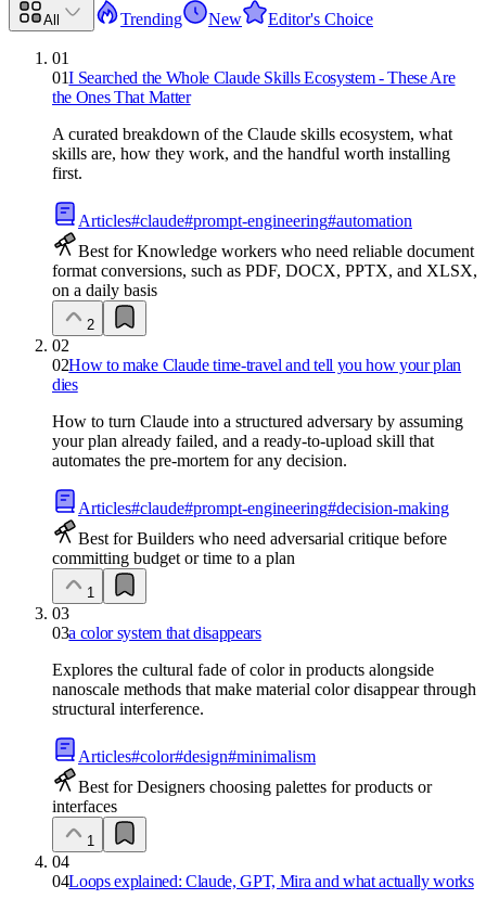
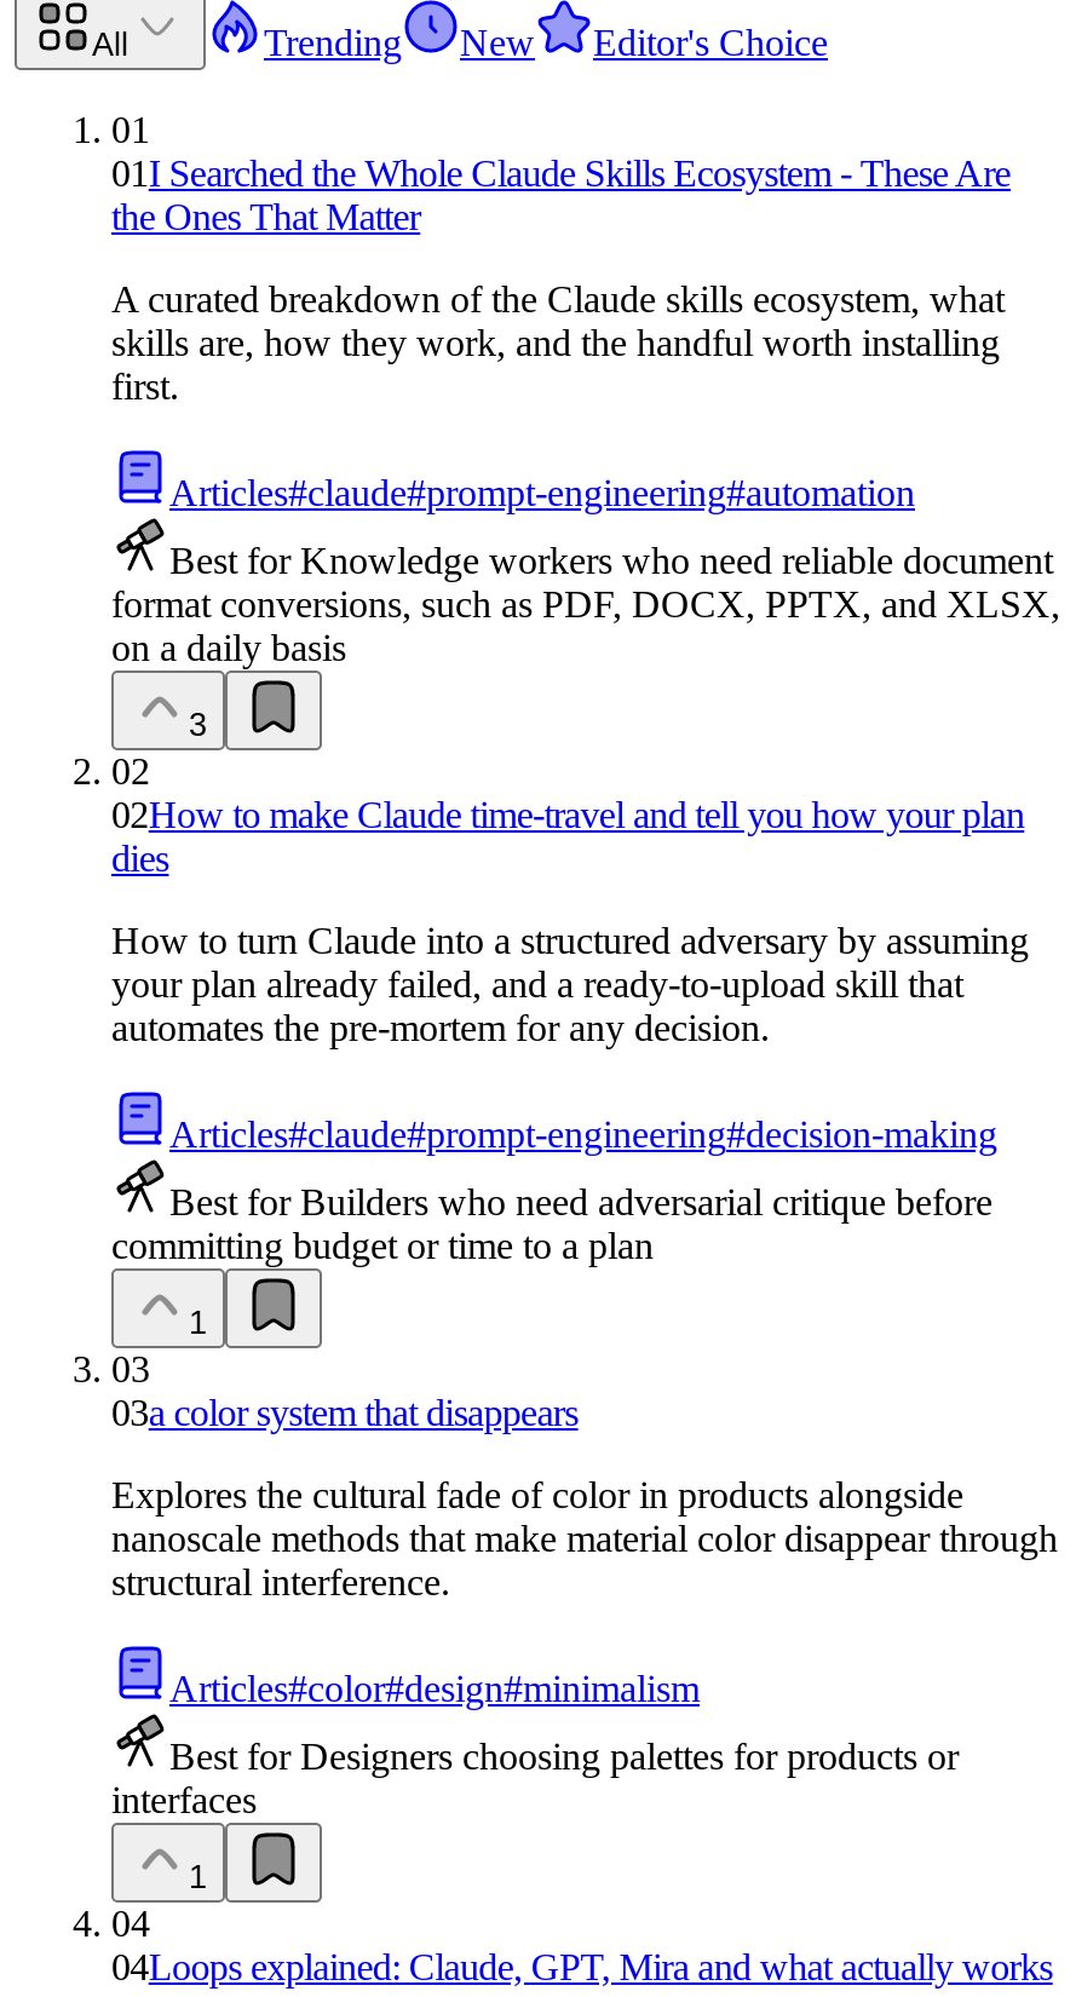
- 2
+ 3
